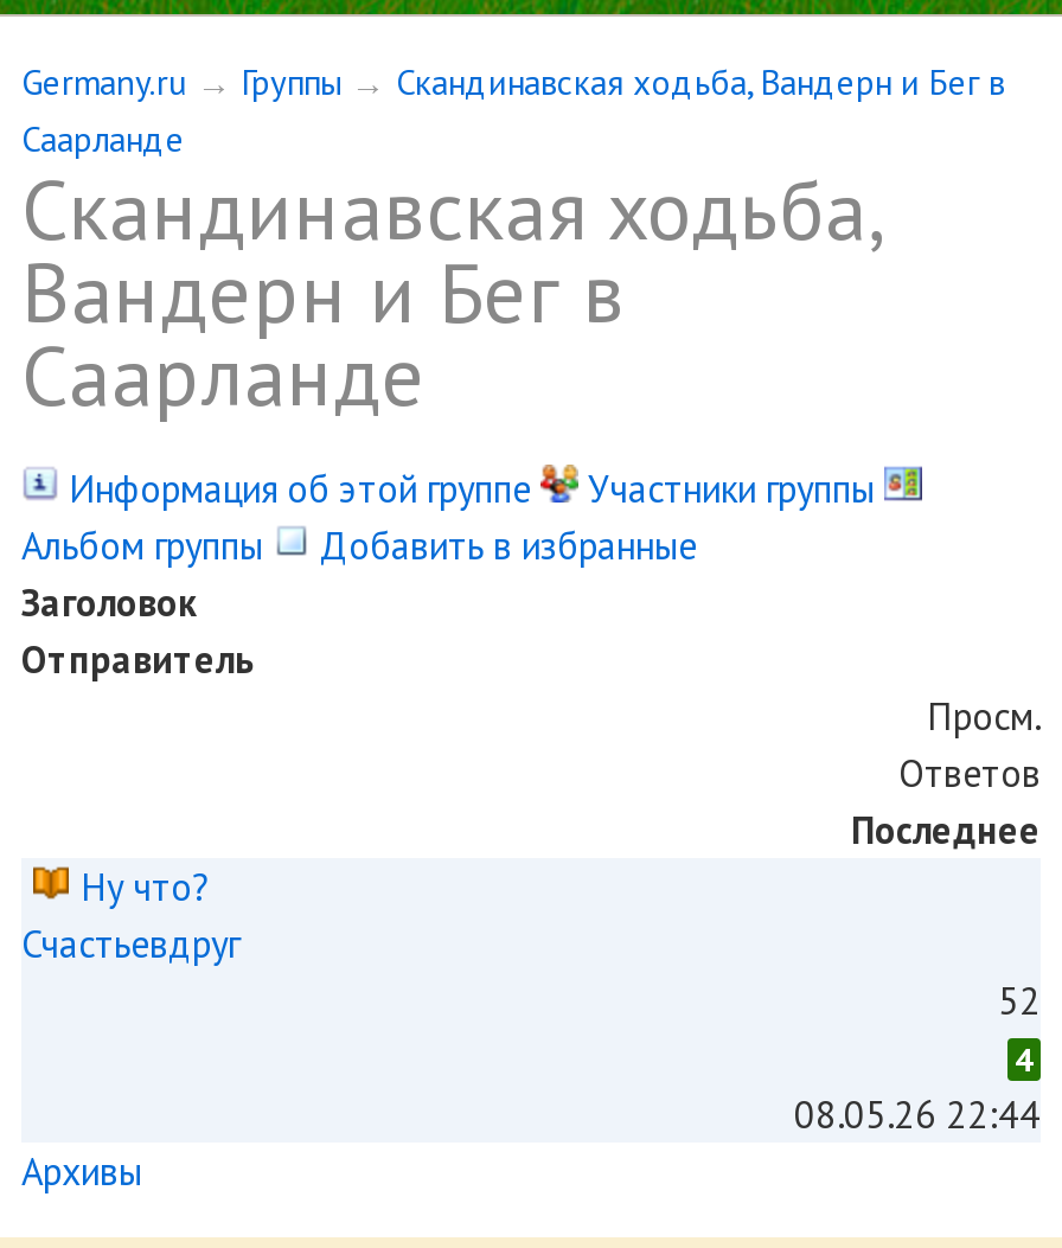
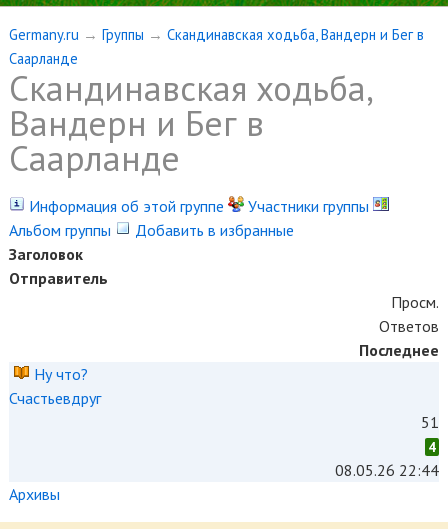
- 52
+ 51
